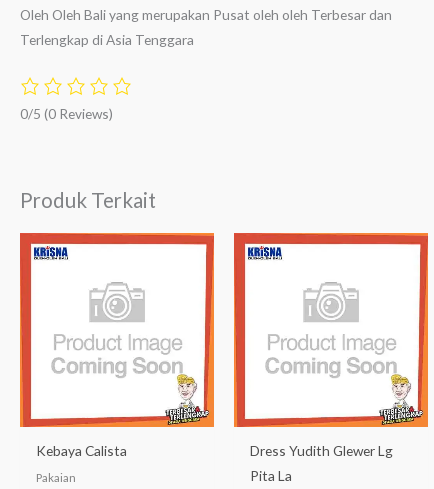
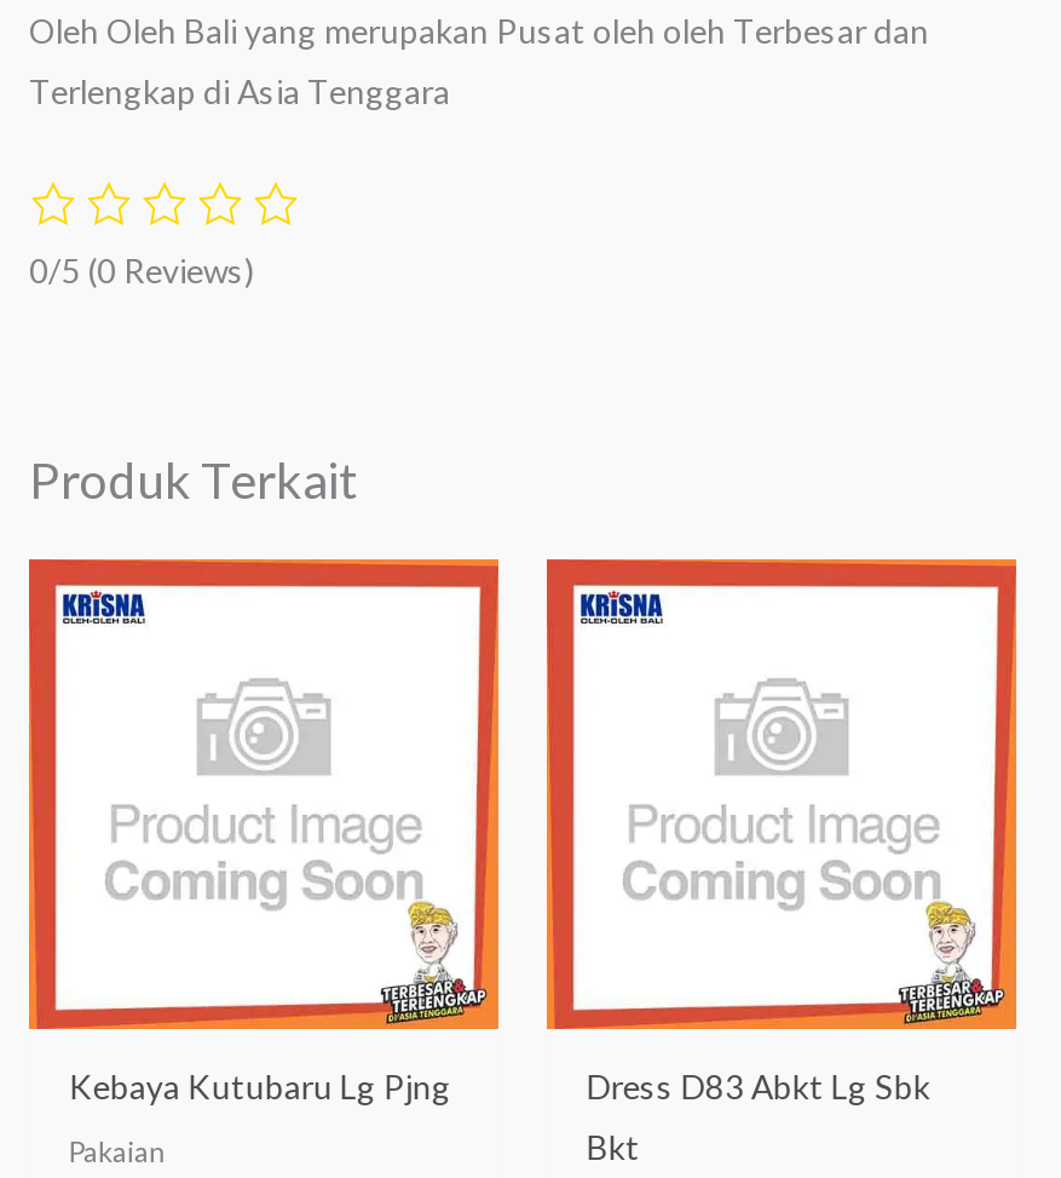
- Kebaya Calista
+ Kebaya Kutubaru Lg Pjng

- Dress Yudith Glewer Lg
+ Dress D83 Abkt Lg Sbk

- Pita La
+ Bkt
